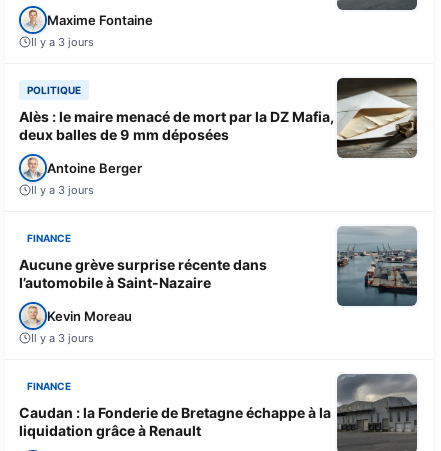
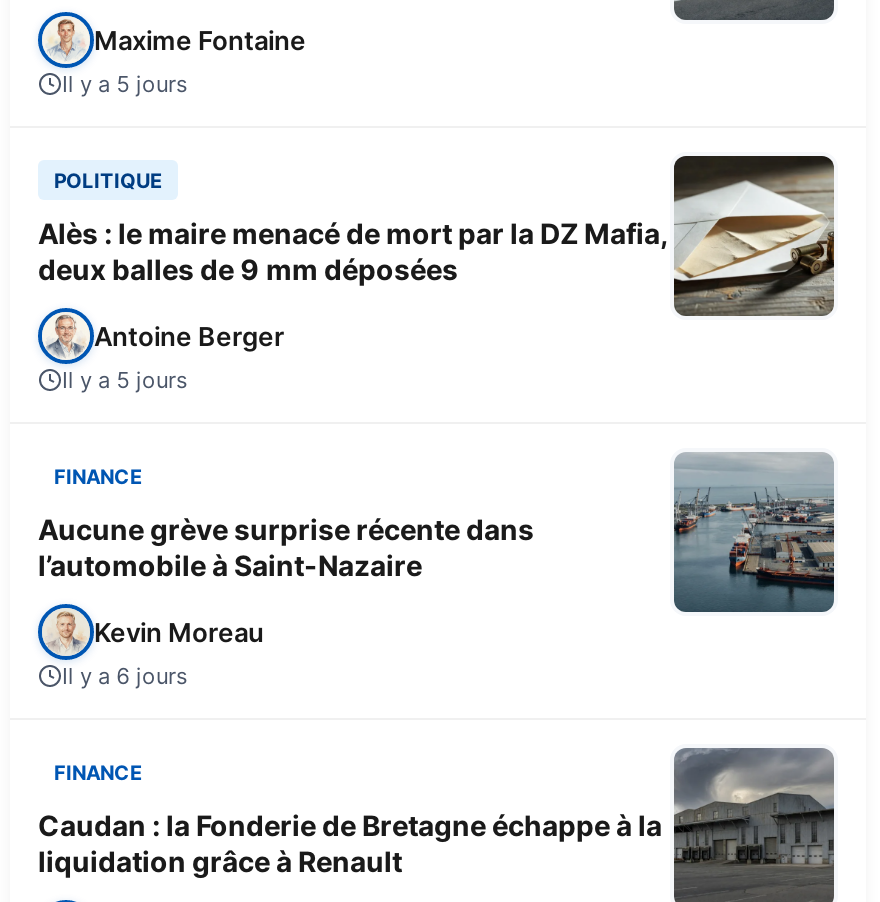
- Il y a 3 jours
+ Il y a 5 jours

- Il y a 3 jours
+ Il y a 5 jours

- Il y a 3 jours
+ Il y a 6 jours
